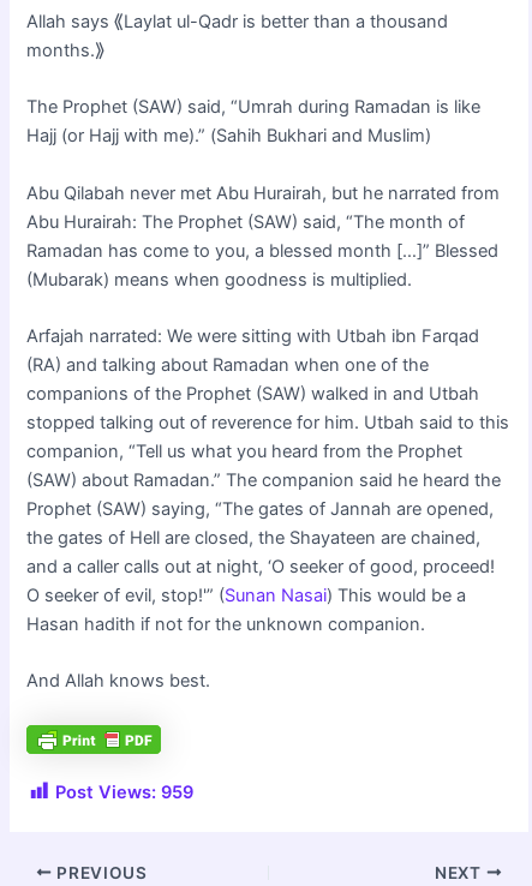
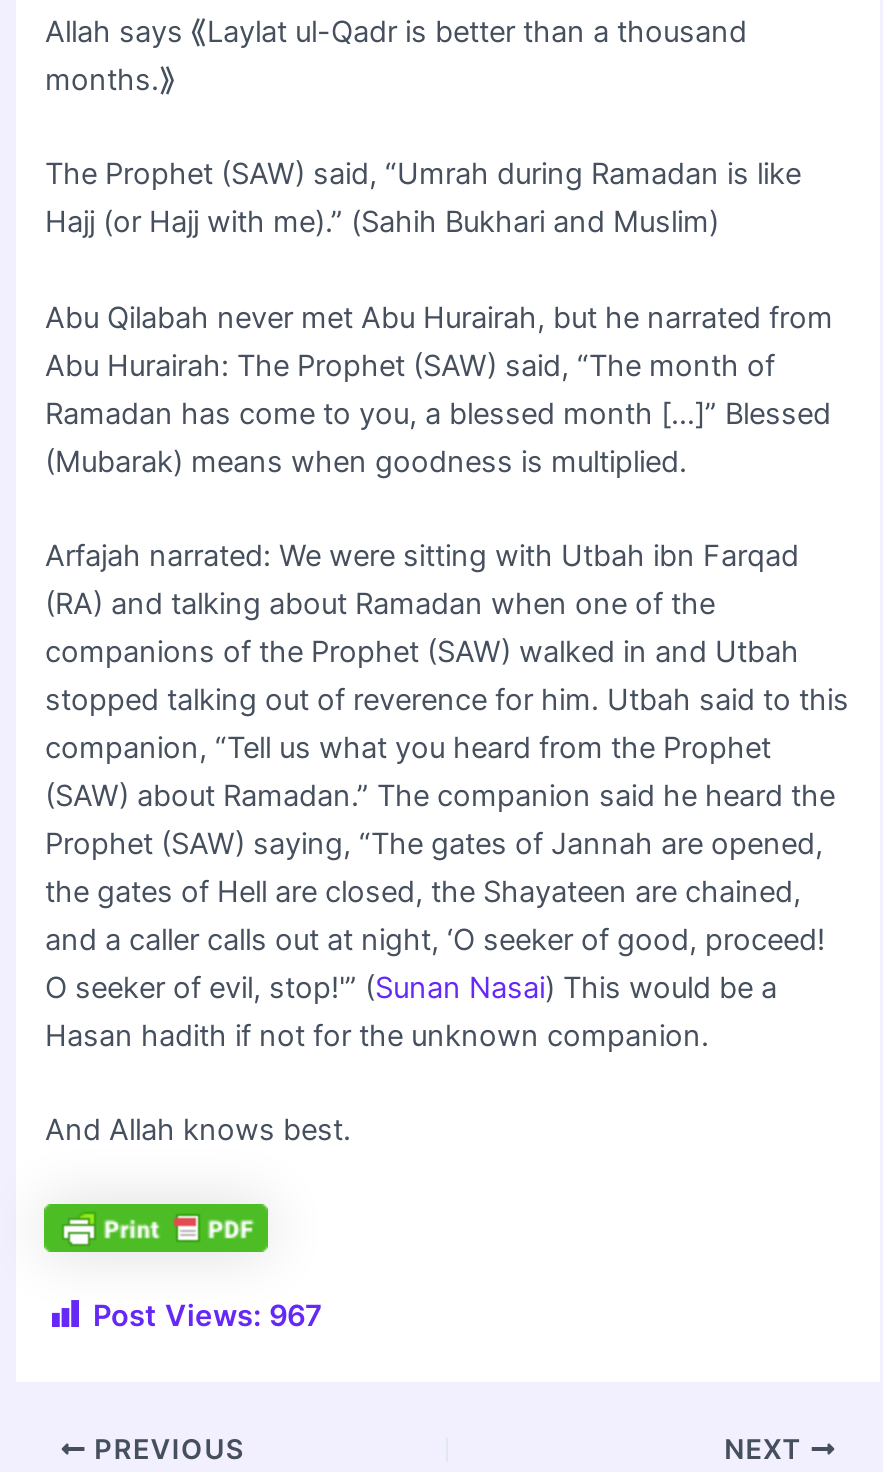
- Post Views: 959
+ Post Views: 967
